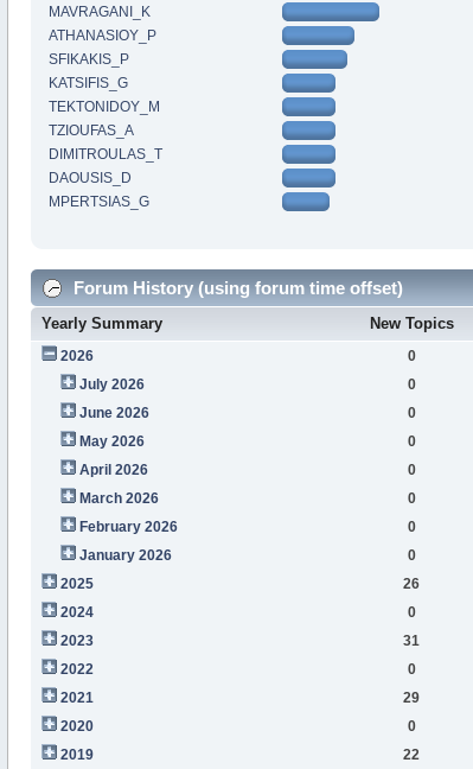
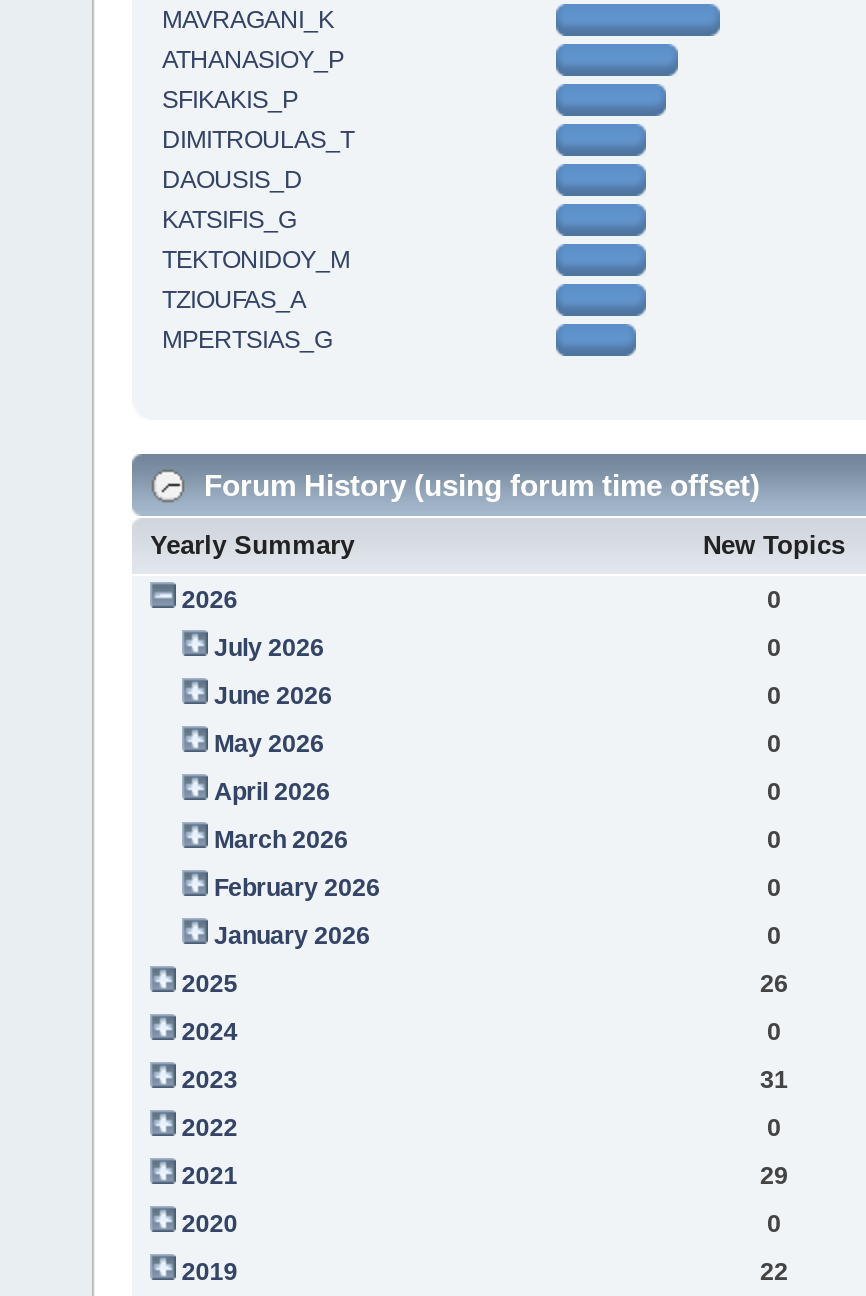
moved down: KATSIFIS_G | TEKTONIDOY_M | TZIOUFAS_A

moved up: DIMITROULAS_T | DAOUSIS_D
